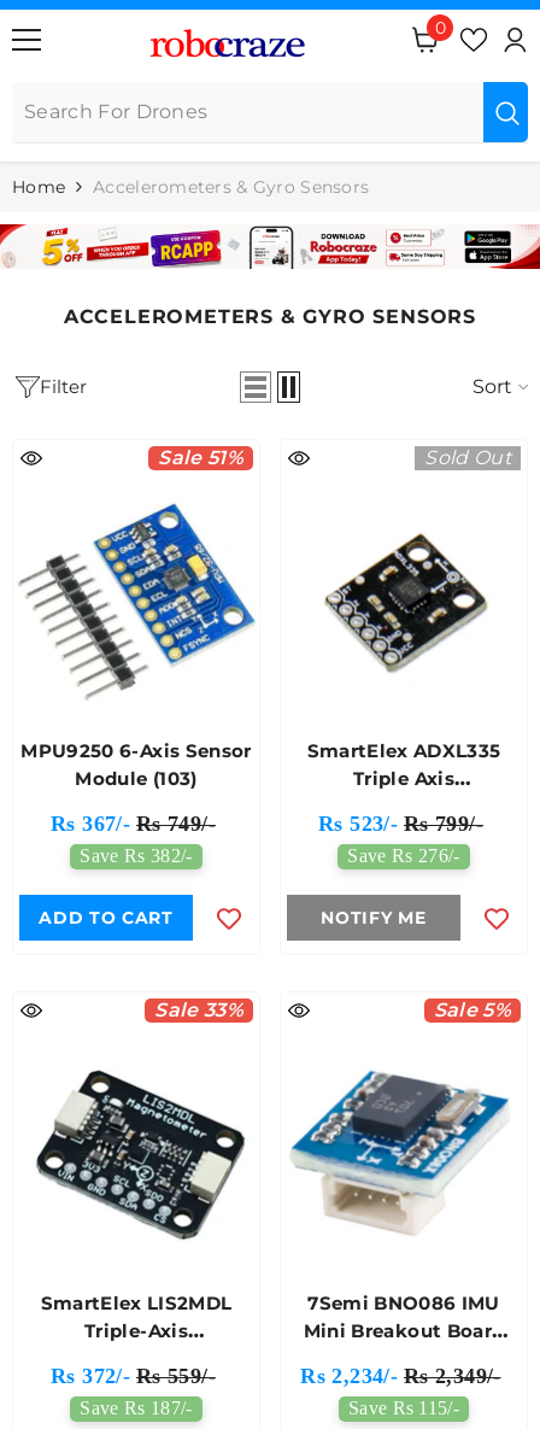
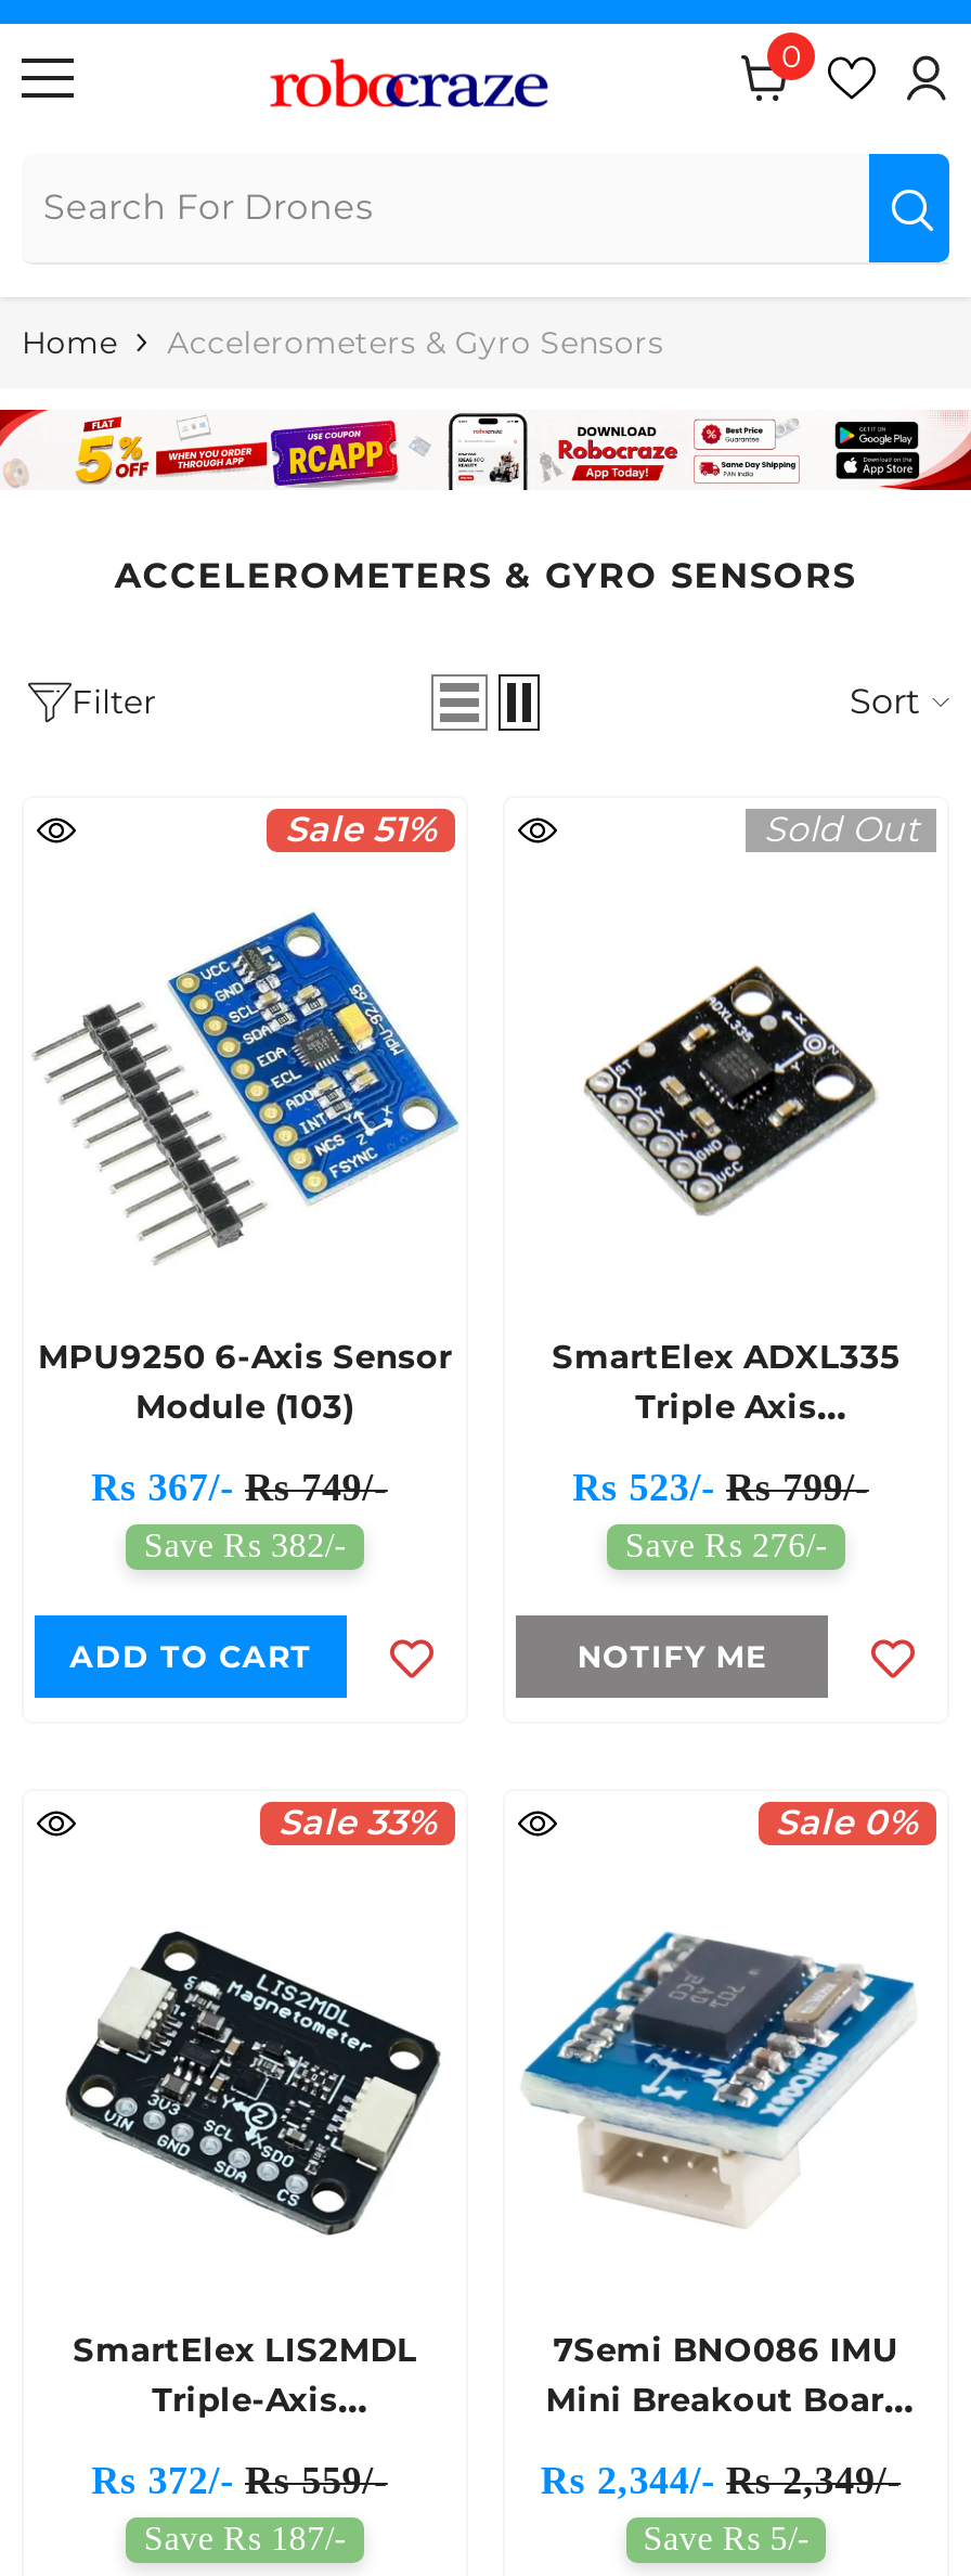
- Sale 5%
+ Sale 0%

- Rs 2,234/- Rs 2,349/-
+ Rs 2,344/- Rs 2,349/-

- Save Rs 115/-
+ Save Rs 5/-
